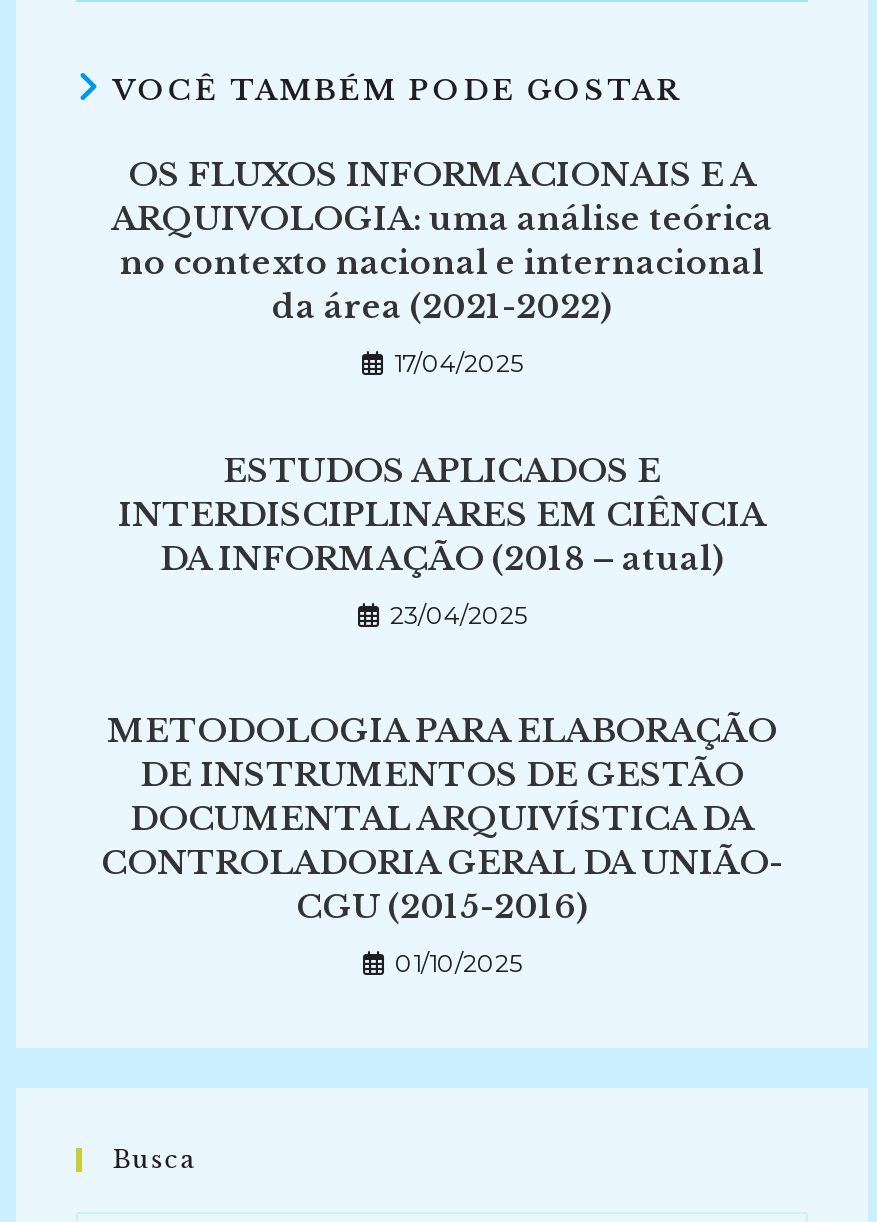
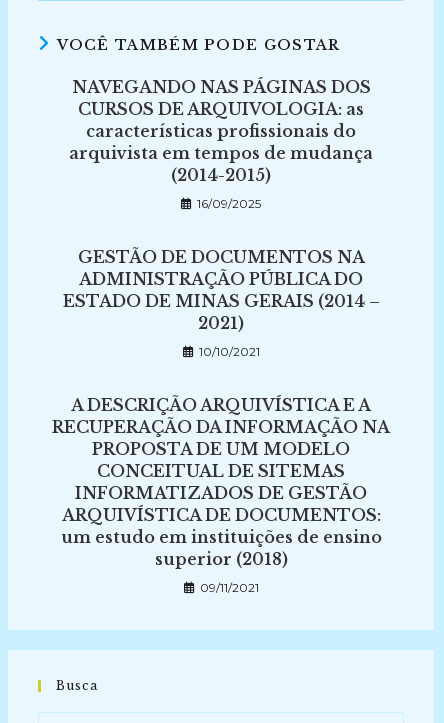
- OS FLUXOS INFORMACIONAIS E A
- ARQUIVOLOGIA: uma análise teórica
- no contexto nacional e internacional
- da área (2021-2022)
+ NAVEGANDO NAS PÁGINAS DOS
+ CURSOS DE ARQUIVOLOGIA: as
+ características profissionais do
+ arquivista em tempos de mudança
+ (2014-2015)

- 17/04/2025
+ 16/09/2025

- ESTUDOS APLICADOS E
- INTERDISCIPLINARES EM CIÊNCIA
- DA INFORMAÇÃO (2018 – atual)
+ GESTÃO DE DOCUMENTOS NA
+ ADMINISTRAÇÃO PÚBLICA DO
+ ESTADO DE MINAS GERAIS (2014 –
+ 2021)

- 23/04/2025
+ 10/10/2021

- METODOLOGIA PARA ELABORAÇÃO
- DE INSTRUMENTOS DE GESTÃO
- DOCUMENTAL ARQUIVÍSTICA DA
- CONTROLADORIA GERAL DA UNIÃO-
- CGU (2015-2016)
+ A DESCRIÇÃO ARQUIVÍSTICA E A
+ RECUPERAÇÃO DA INFORMAÇÃO NA
+ PROPOSTA DE UM MODELO
+ CONCEITUAL DE SITEMAS
+ INFORMATIZADOS DE GESTÃO
+ ARQUIVÍSTICA DE DOCUMENTOS:
+ um estudo em instituições de ensino
+ superior (2018)

- 01/10/2025
+ 09/11/2021
